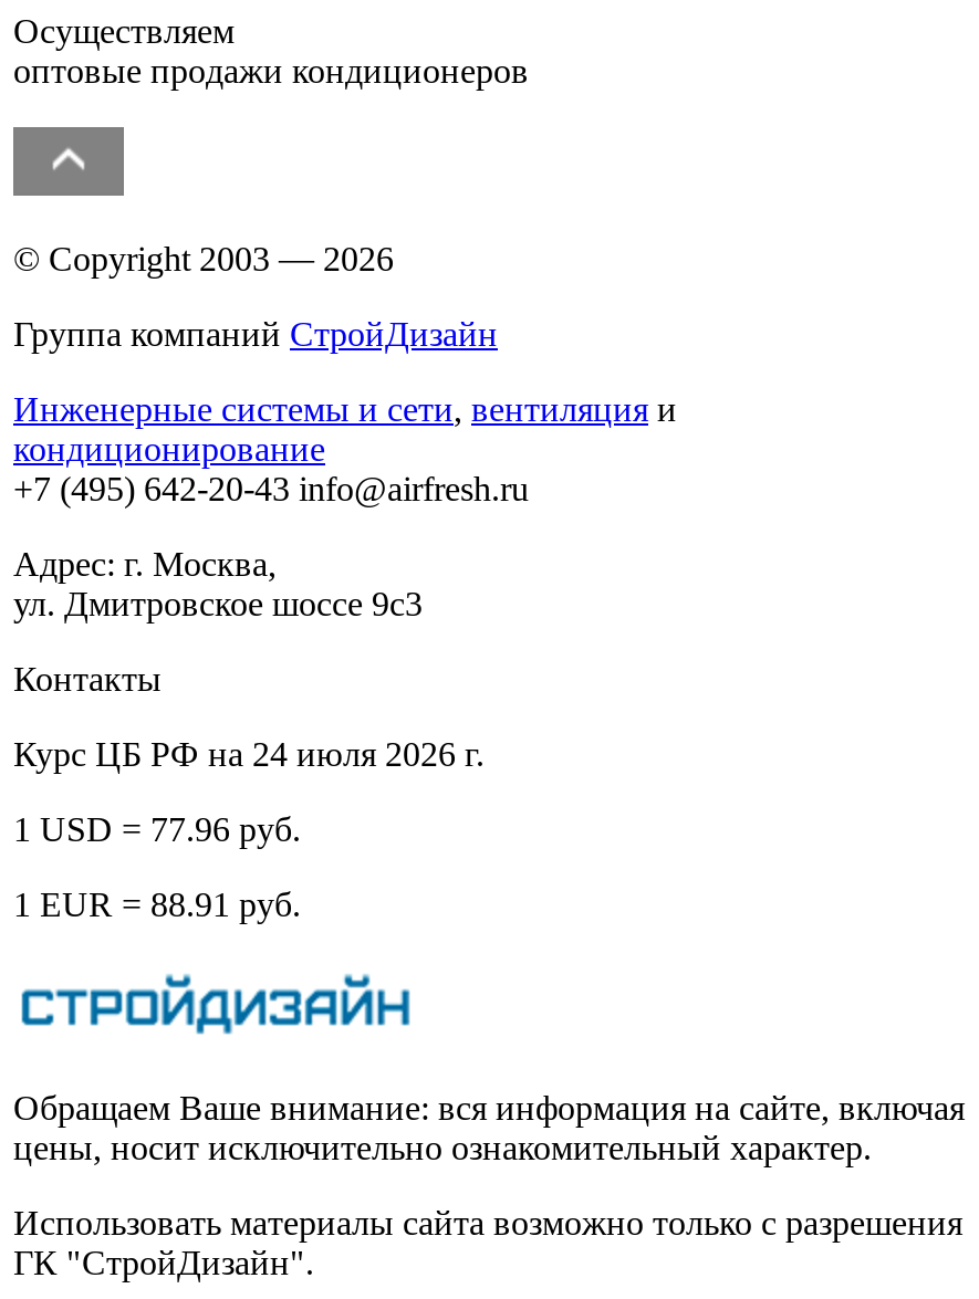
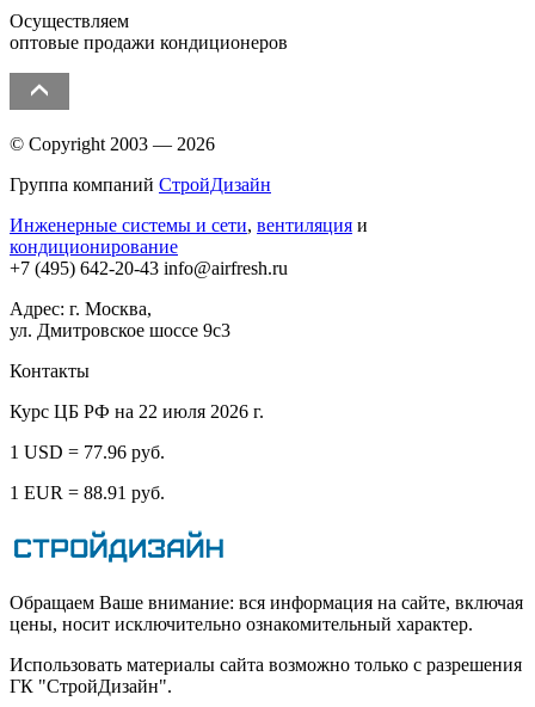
- Курс ЦБ РФ на 24 июля 2026 г.
+ Курс ЦБ РФ на 22 июля 2026 г.
